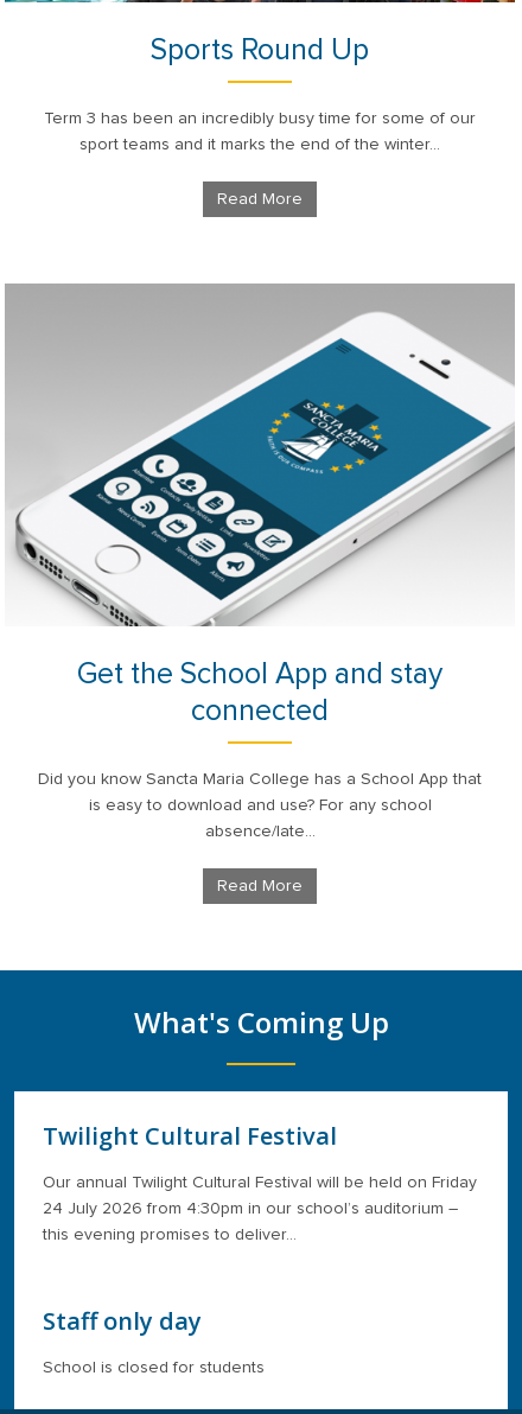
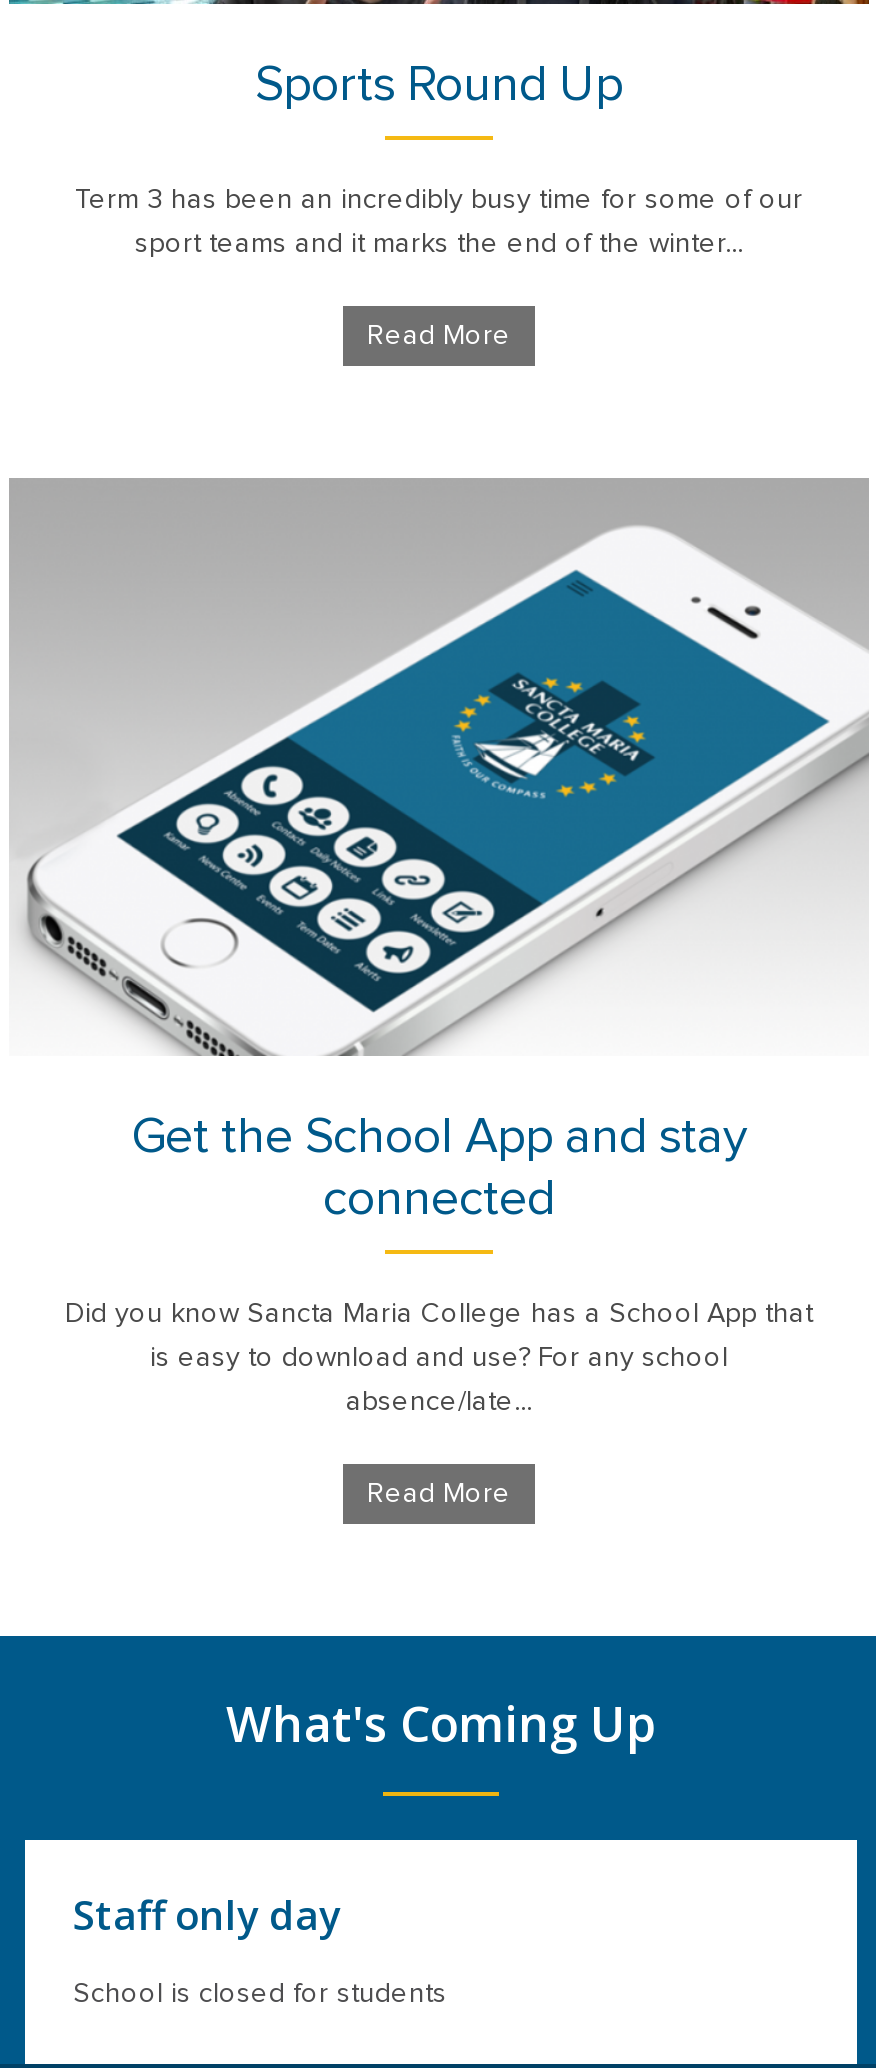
- Twilight Cultural Festival
- Our annual Twilight Cultural Festival will be held on Friday
- 24 July 2026 from 4:30pm in our school’s auditorium –
- this evening promises to deliver…
